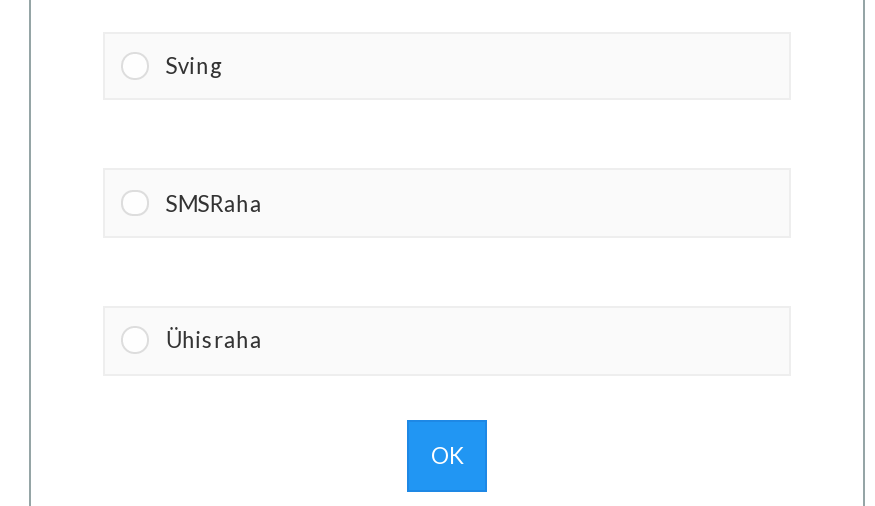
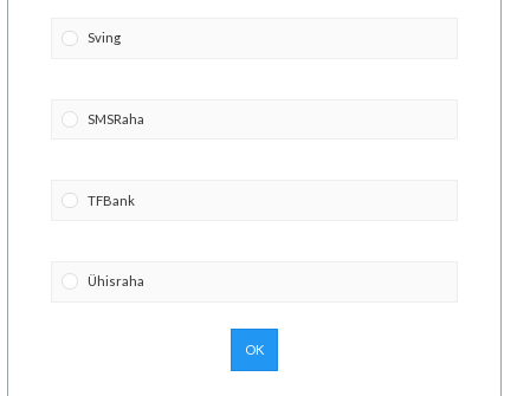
+ TFBank
